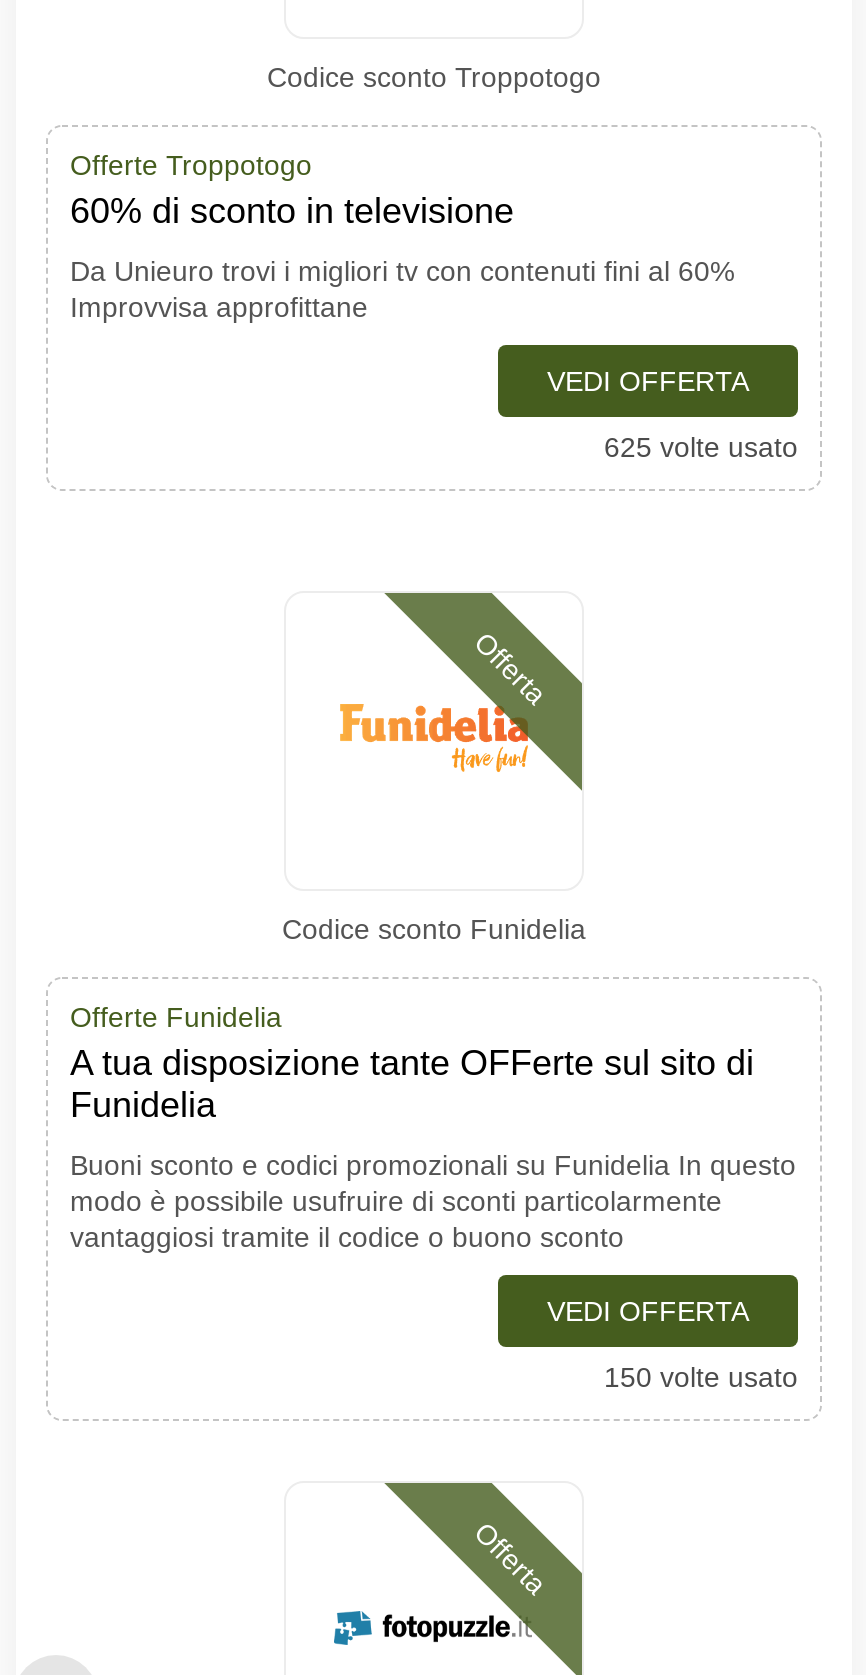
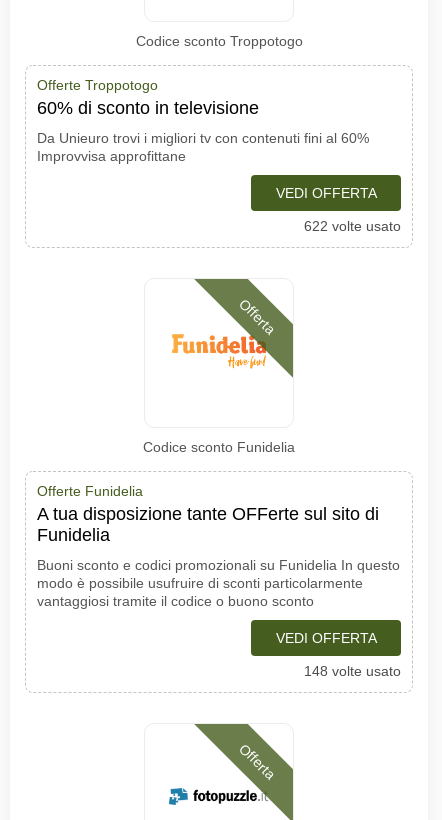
- 625 volte usato
+ 622 volte usato

- 150 volte usato
+ 148 volte usato
